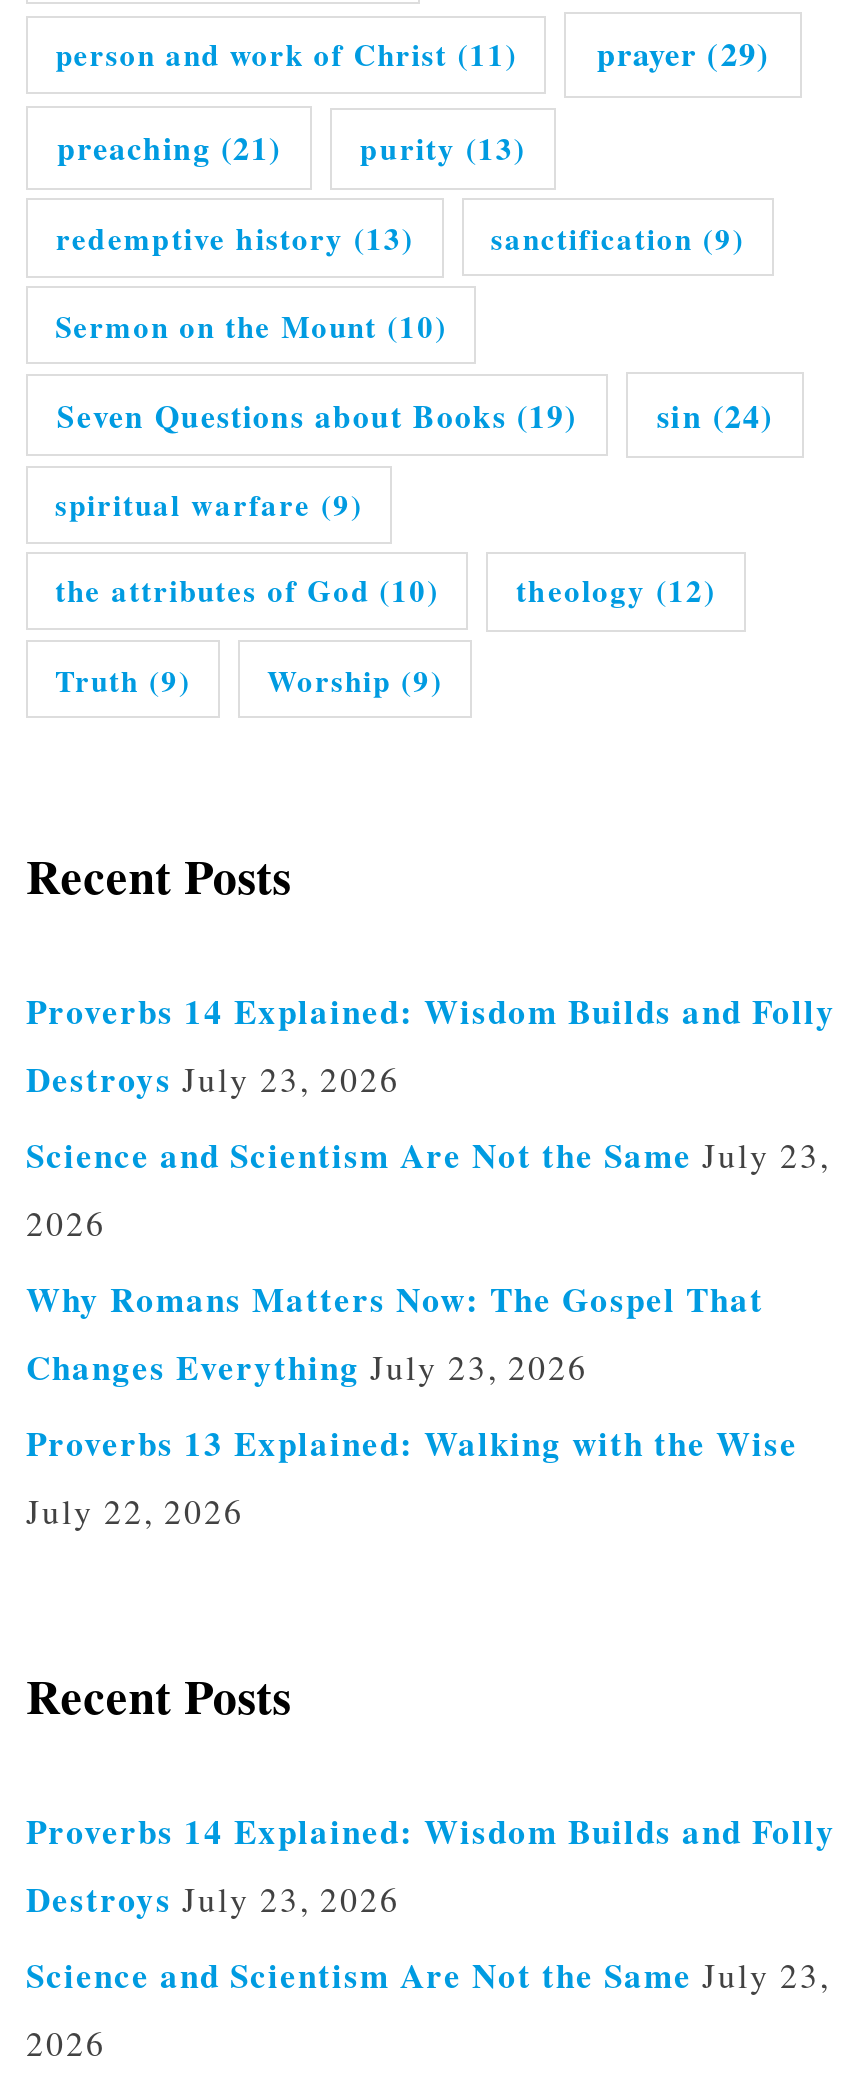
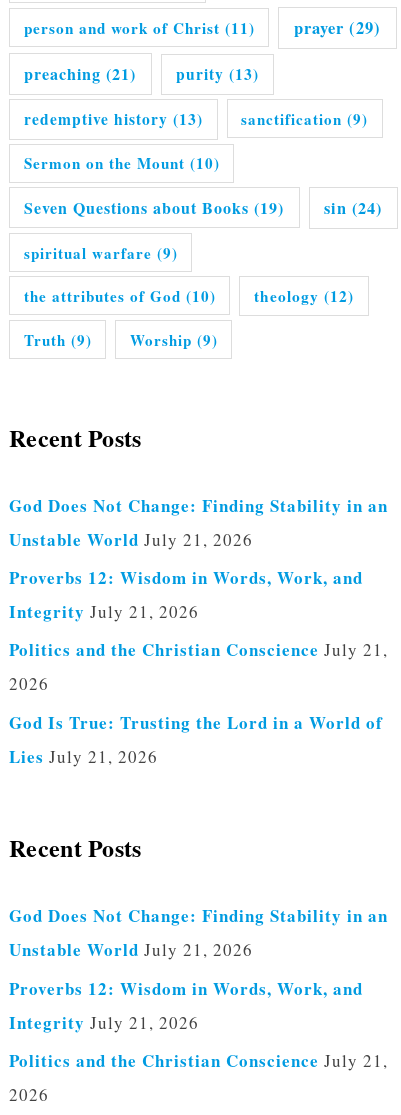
- Proverbs 14 Explained: Wisdom Builds and Folly
- Destroys July 23, 2026
- Science and Scientism Are Not the Same July 23,
+ God Does Not Change: Finding Stability in an
+ Unstable World July 21, 2026
+ Proverbs 12: Wisdom in Words, Work, and
+ Integrity July 21, 2026
+ Politics and the Christian Conscience July 21,

- Why Romans Matters Now: The Gospel That
- Changes Everything July 23, 2026
- Proverbs 13 Explained: Walking with the Wise
- July 22, 2026
+ God Is True: Trusting the Lord in a World of
+ Lies July 21, 2026

- Proverbs 14 Explained: Wisdom Builds and Folly
- Destroys July 23, 2026
- Science and Scientism Are Not the Same July 23,
+ God Does Not Change: Finding Stability in an
+ Unstable World July 21, 2026
+ Proverbs 12: Wisdom in Words, Work, and
+ Integrity July 21, 2026
+ Politics and the Christian Conscience July 21,
